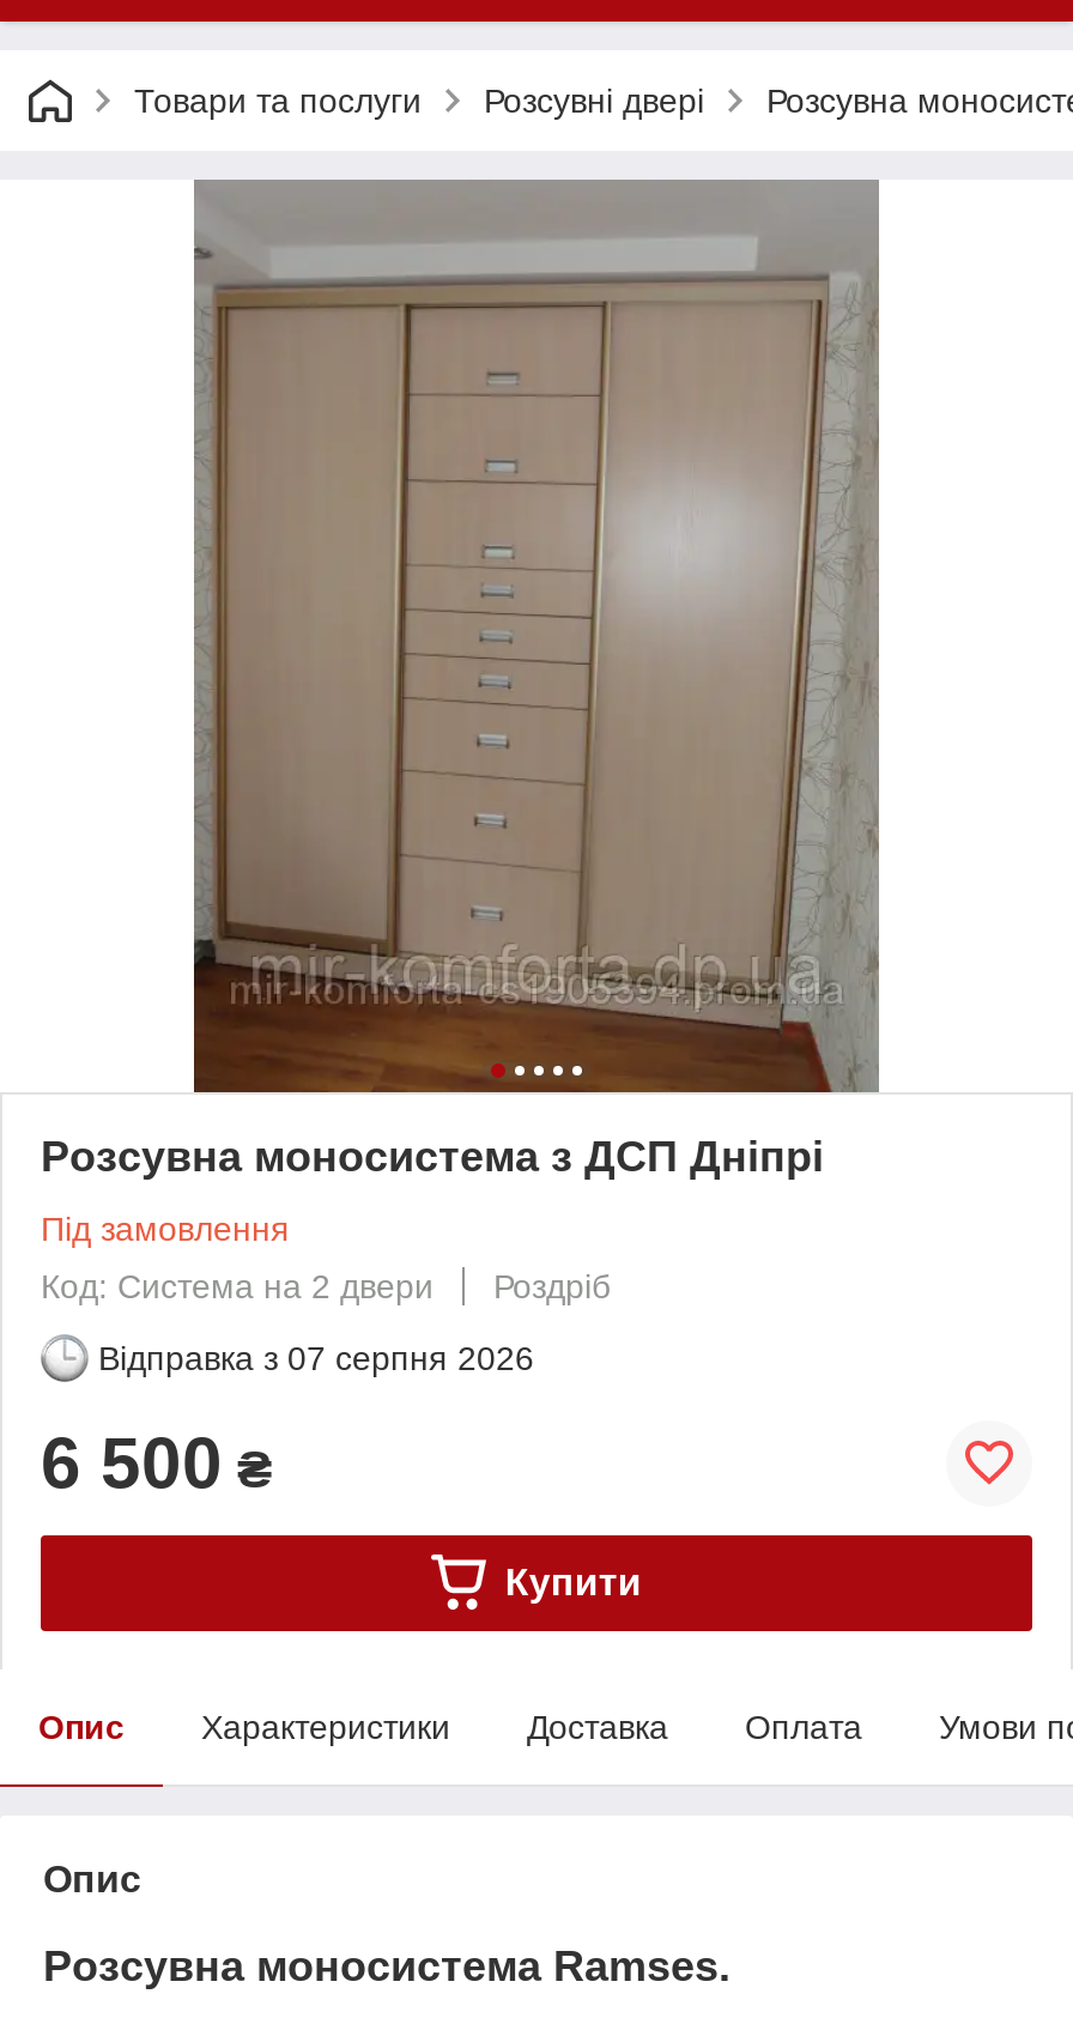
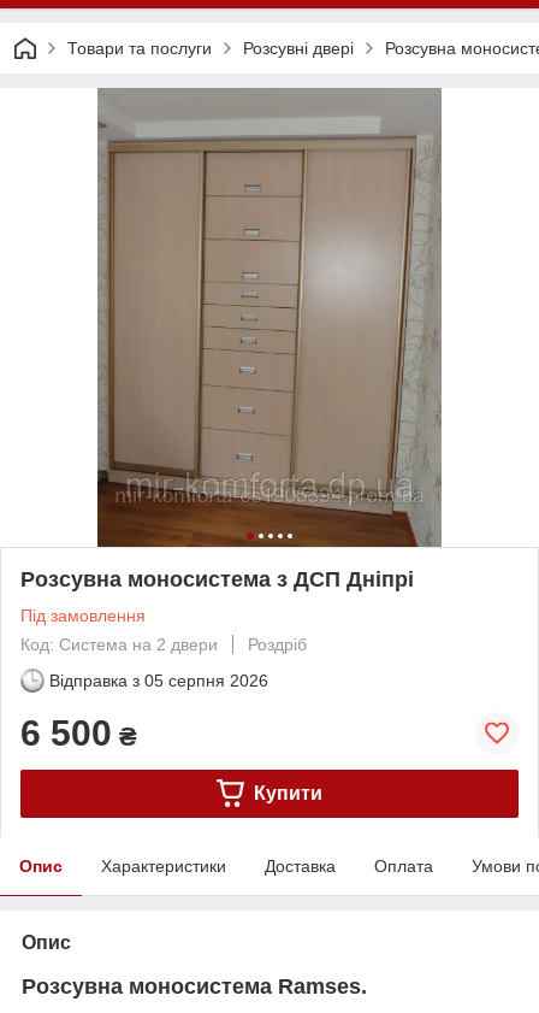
- Відправка з 07 серпня 2026
+ Відправка з 05 серпня 2026
